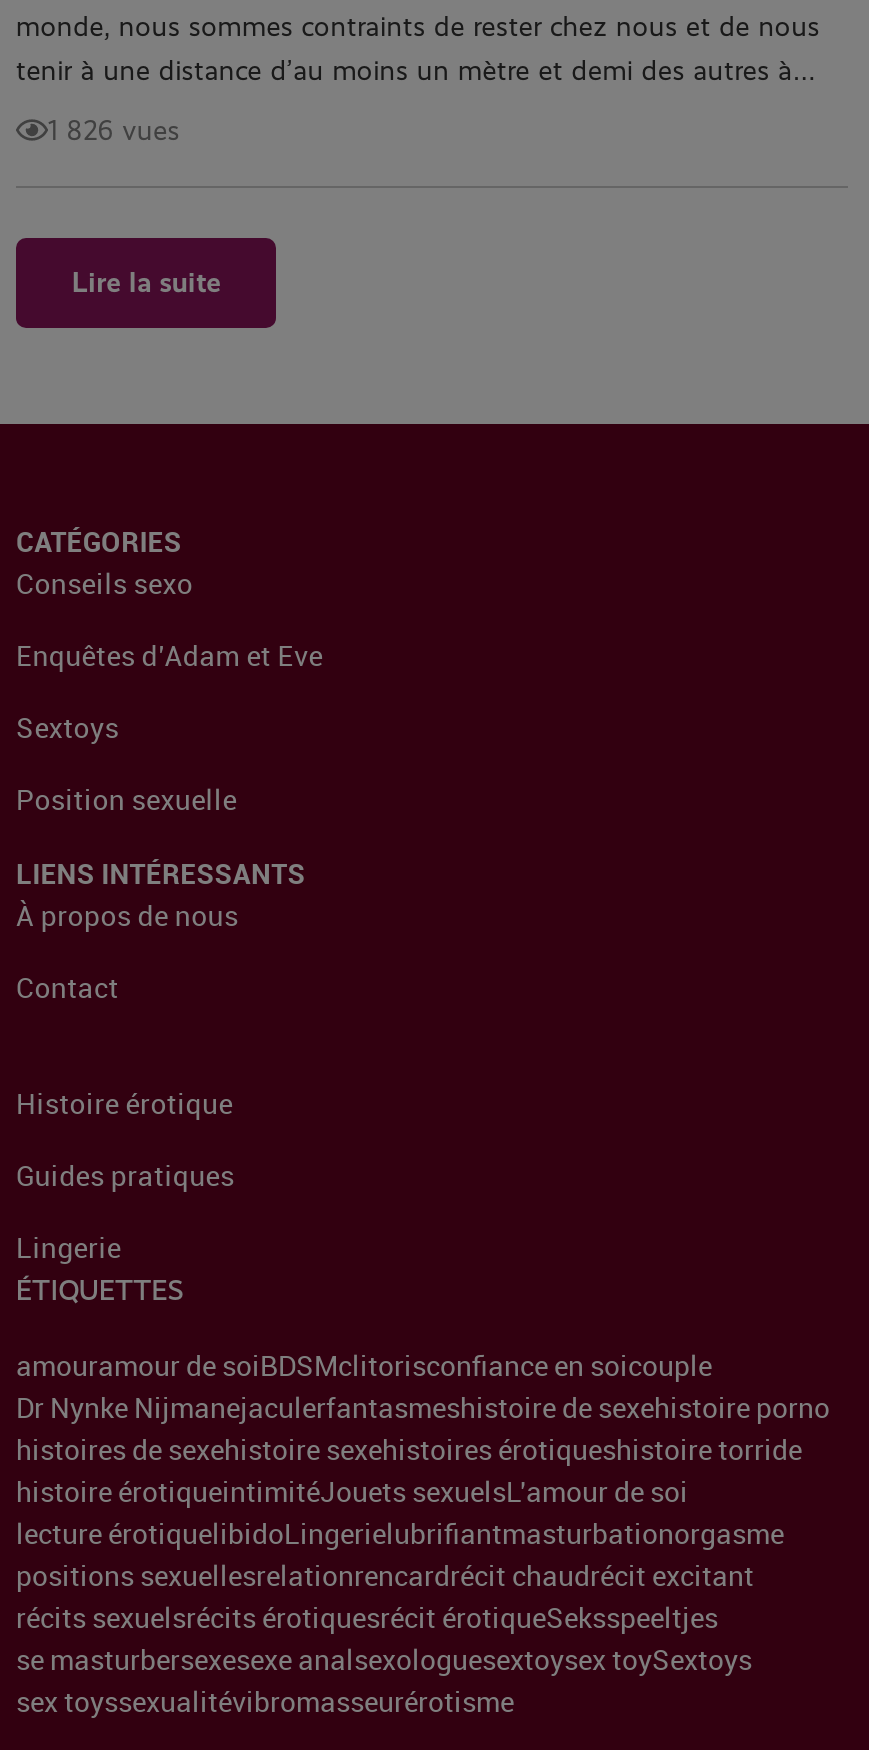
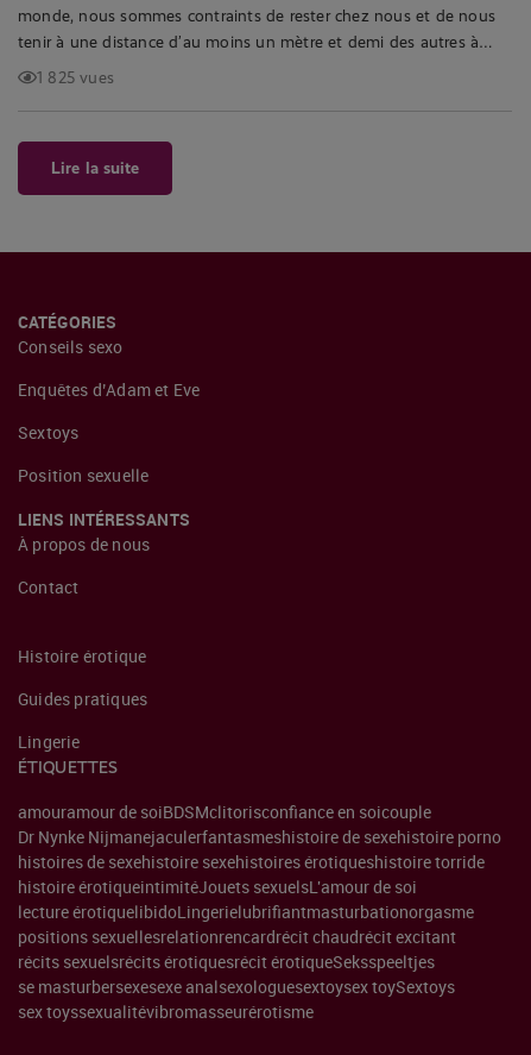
- 1 826 vues
+ 1 825 vues
